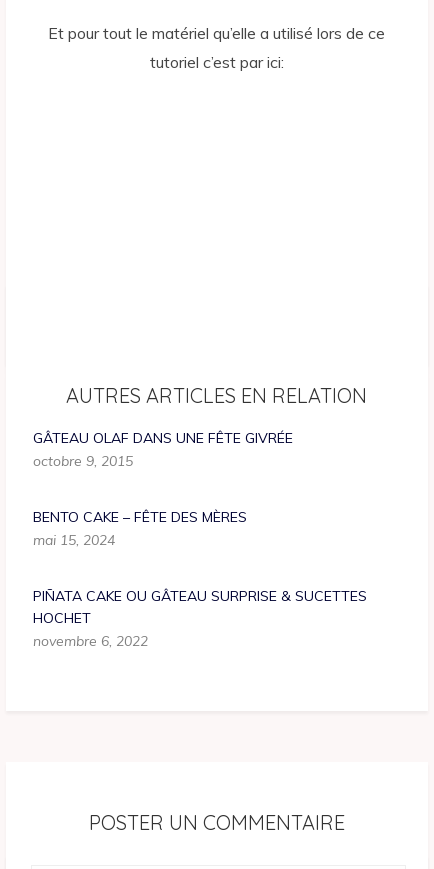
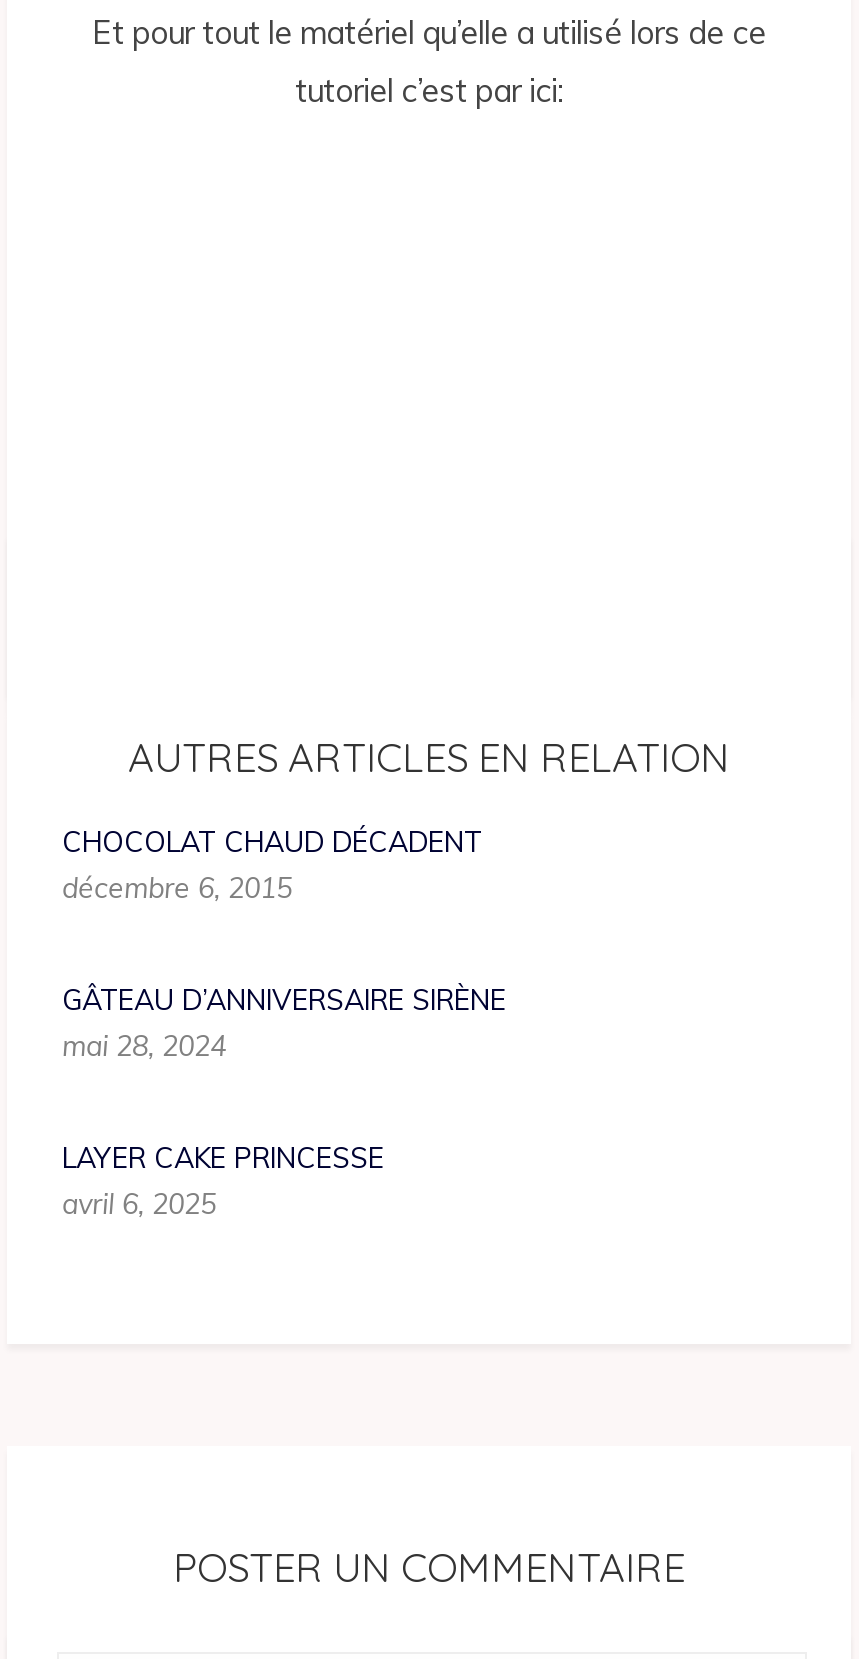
- GÂTEAU OLAF DANS UNE FÊTE GIVRÉE
- octobre 9, 2015
+ CHOCOLAT CHAUD DÉCADENT
+ décembre 6, 2015

- BENTO CAKE – FÊTE DES MÈRES
- mai 15, 2024
+ GÂTEAU D’ANNIVERSAIRE SIRÈNE
+ mai 28, 2024

- PIÑATA CAKE OU GÂTEAU SURPRISE & SUCETTES
- HOCHET
- novembre 6, 2022
+ LAYER CAKE PRINCESSE
+ avril 6, 2025
